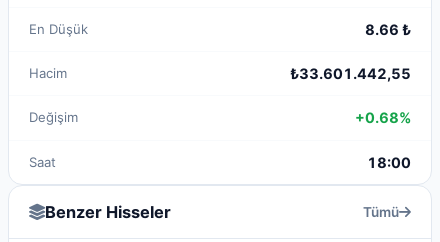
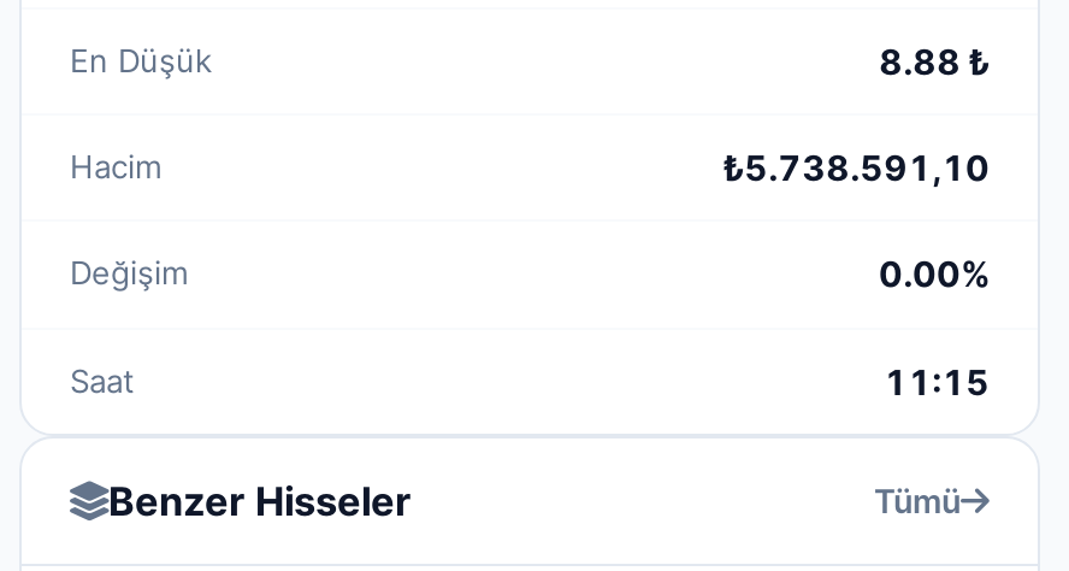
- 8.66 ₺
+ 8.88 ₺

- ₺33.601.442,55
+ ₺5.738.591,10

- +0.68%
+ 0.00%

- 18:00
+ 11:15
